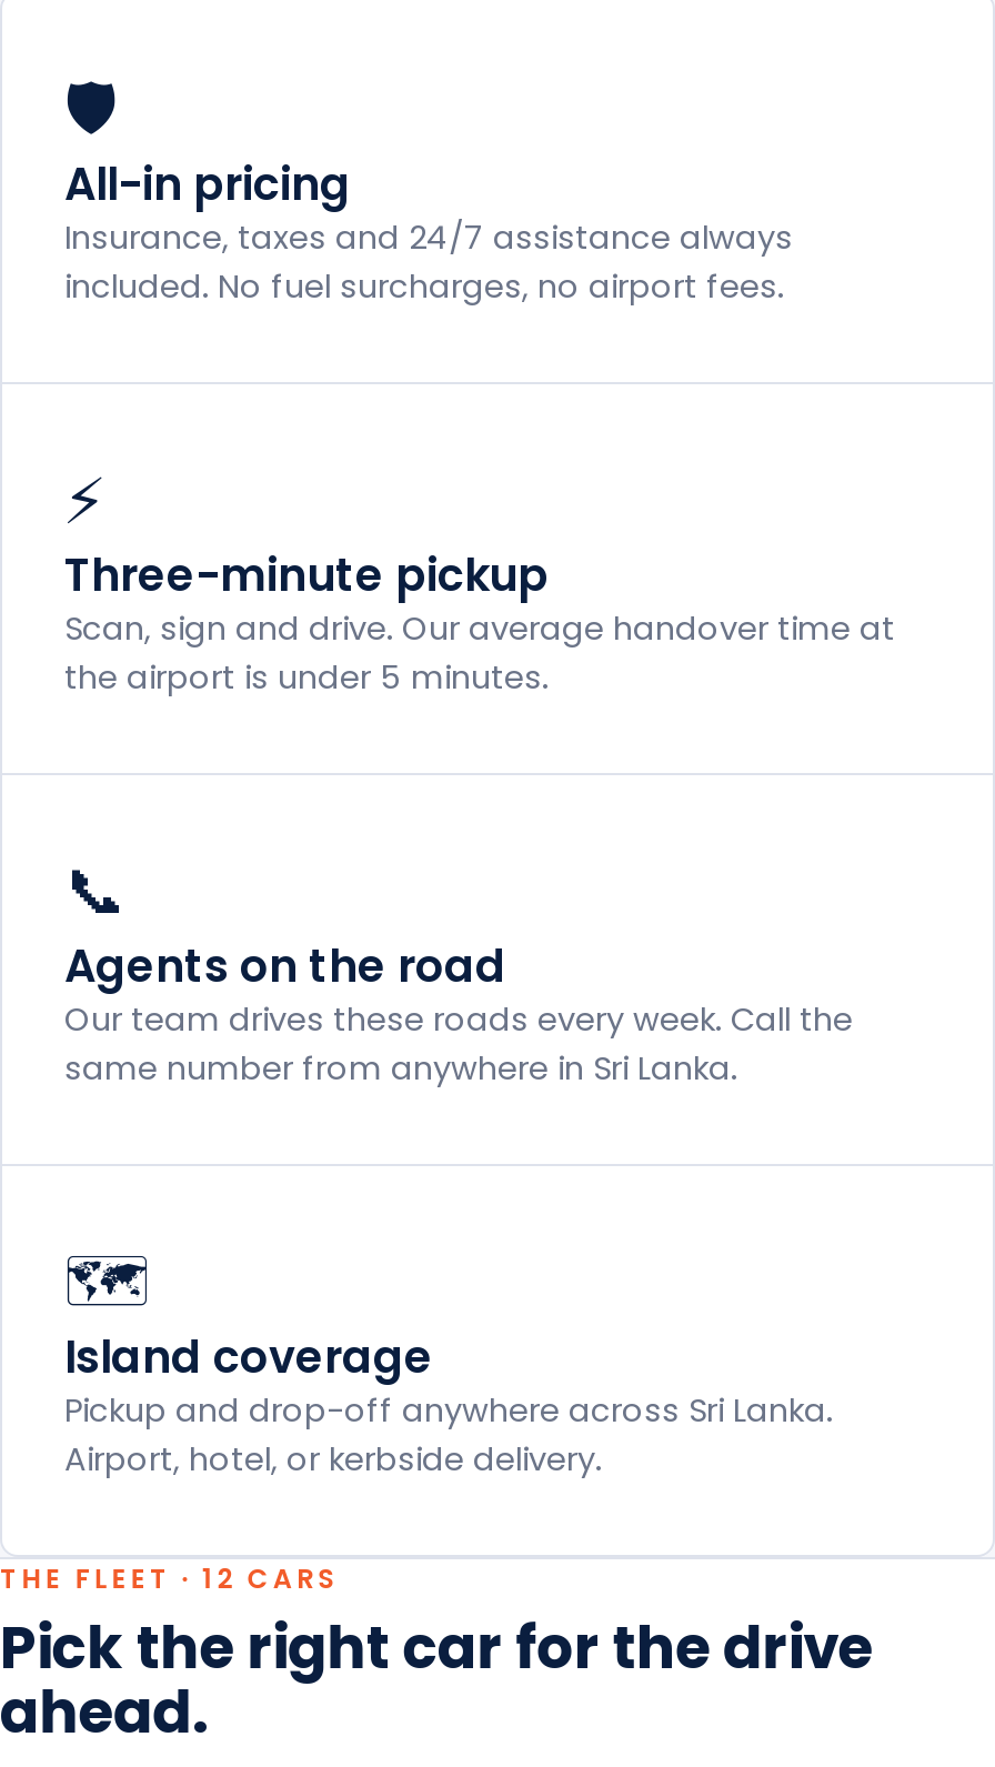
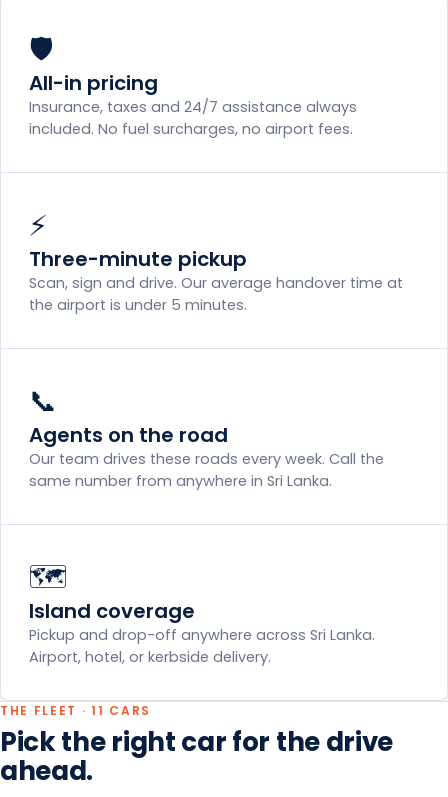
- THE FLEET · 12 CARS
+ THE FLEET · 11 CARS
